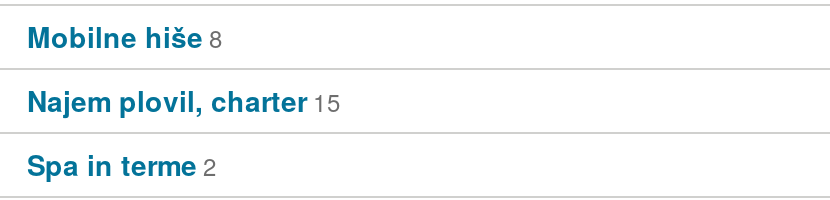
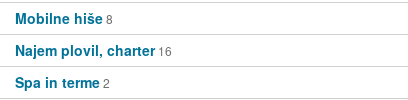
- Najem plovil, charter 15
+ Najem plovil, charter 16
